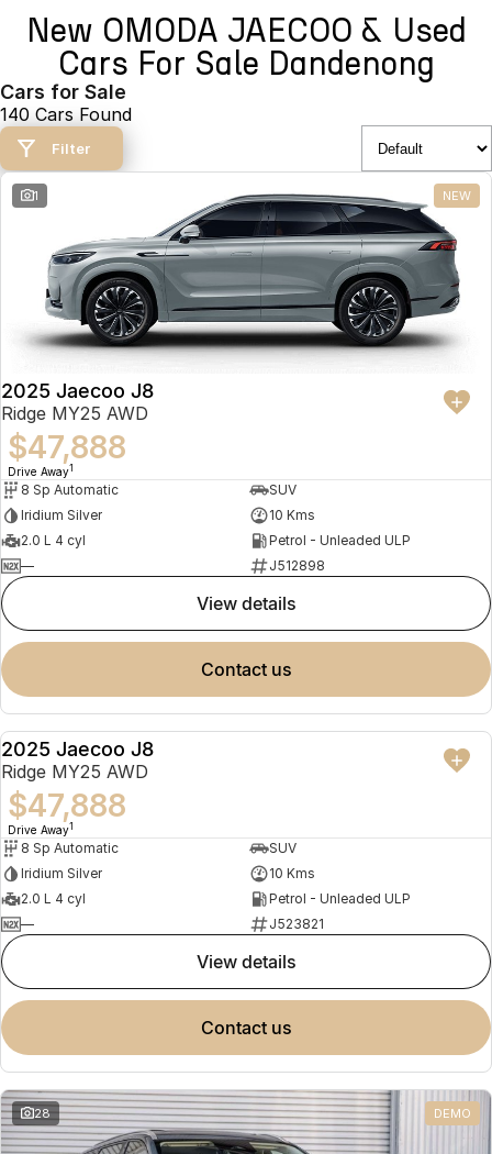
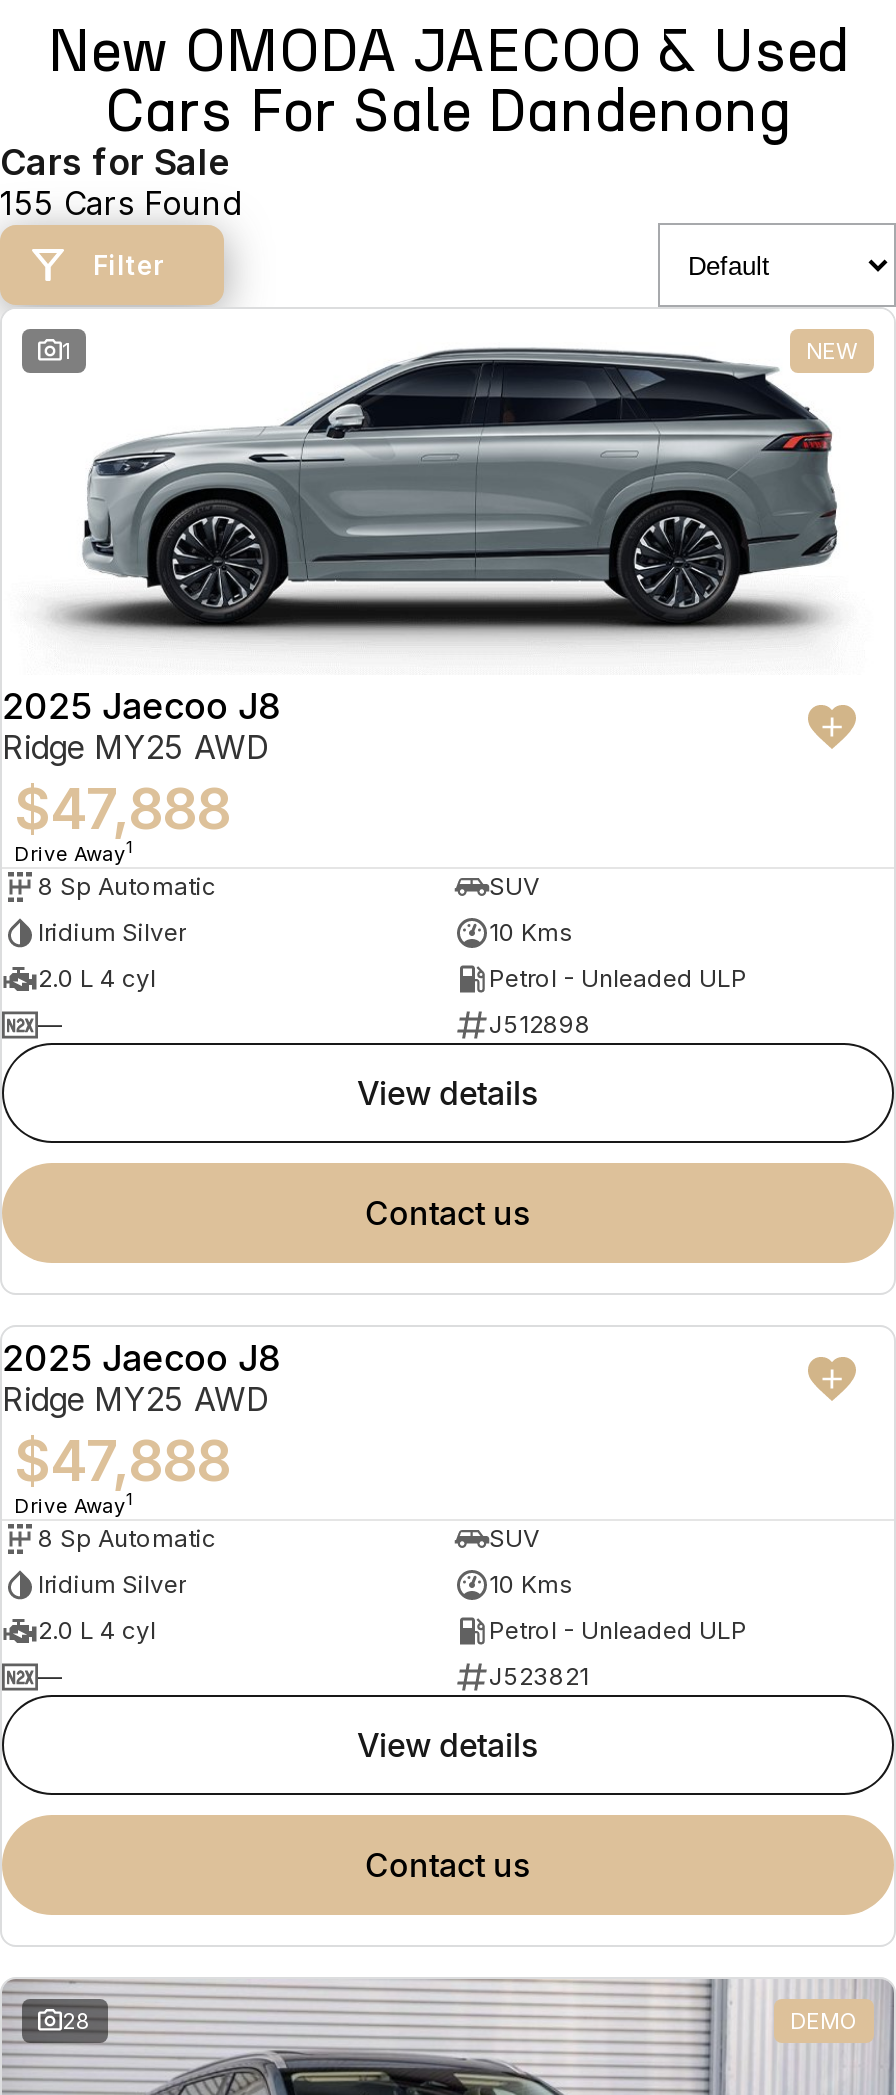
- 140 Cars Found
+ 155 Cars Found
